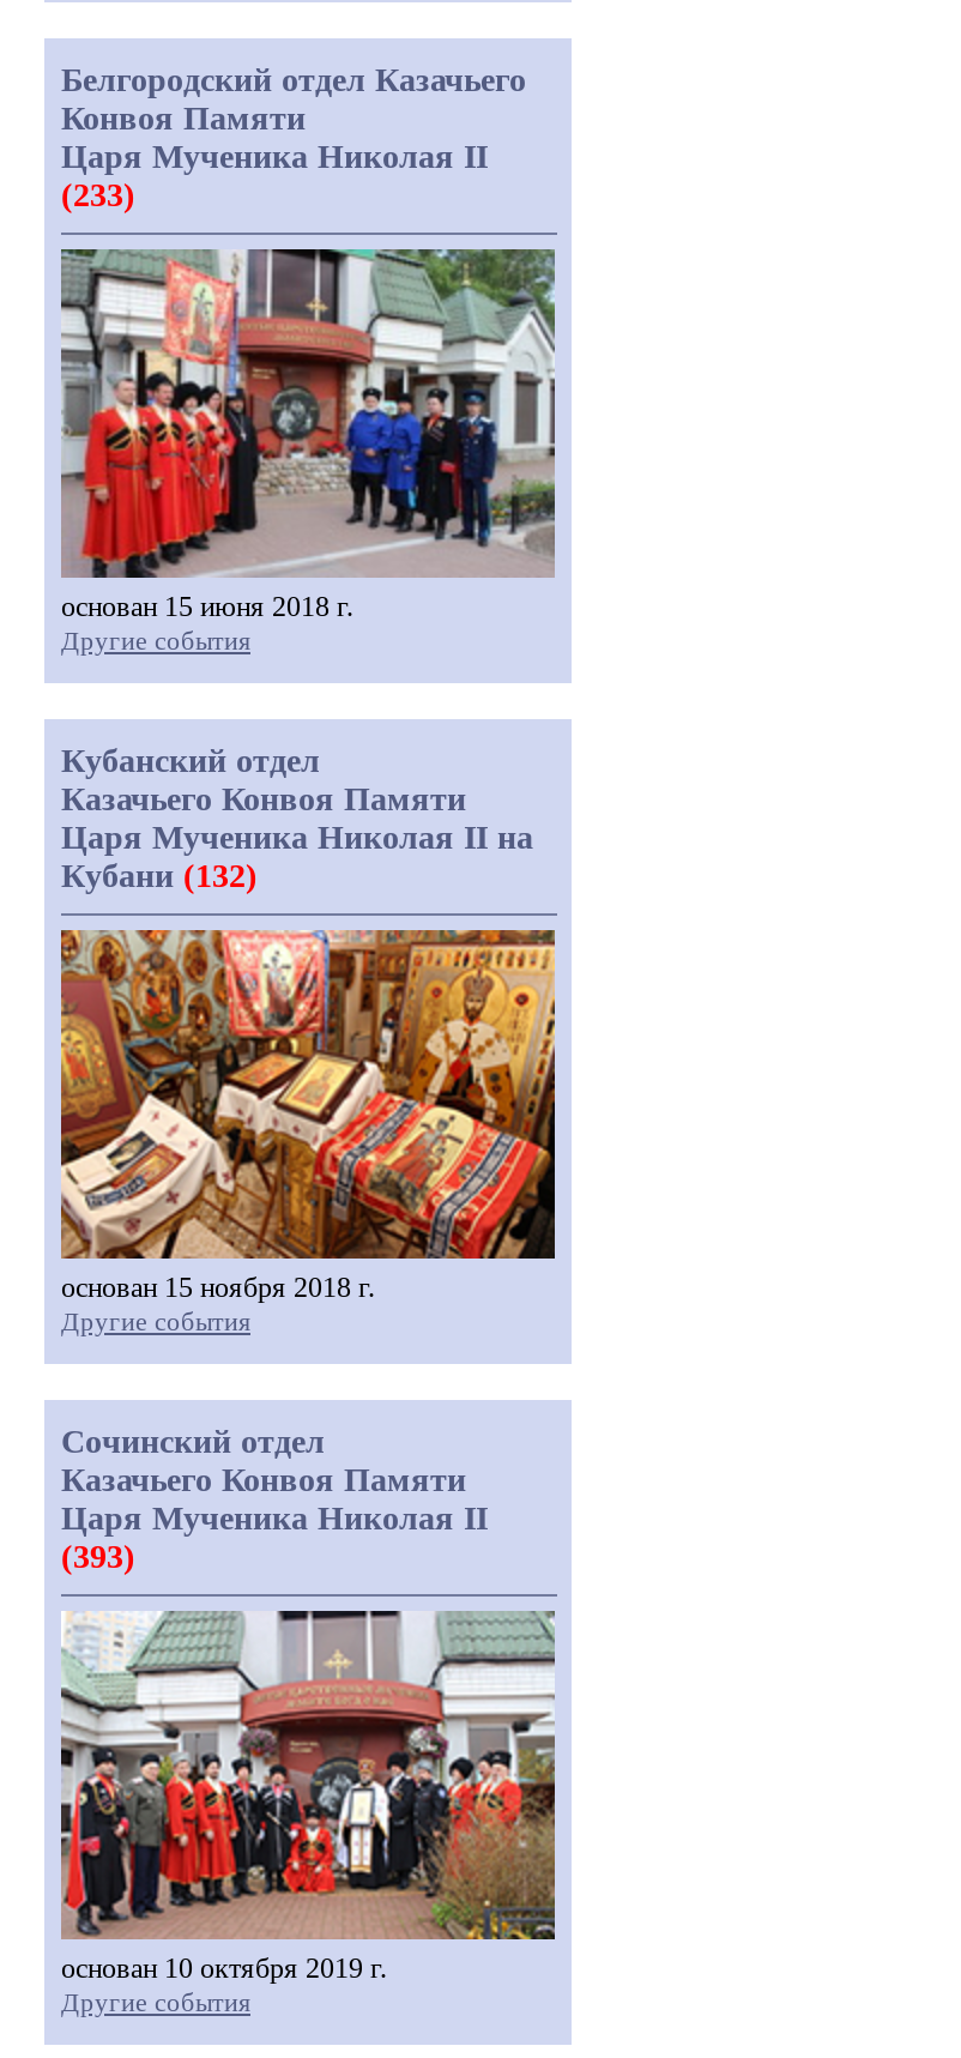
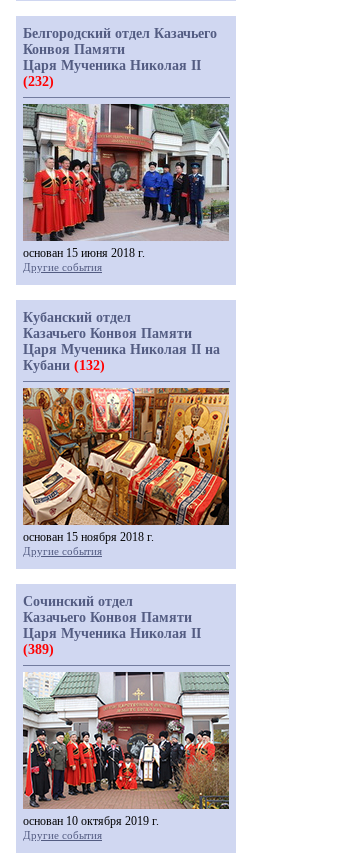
- (233)
+ (232)

- (393)
+ (389)
